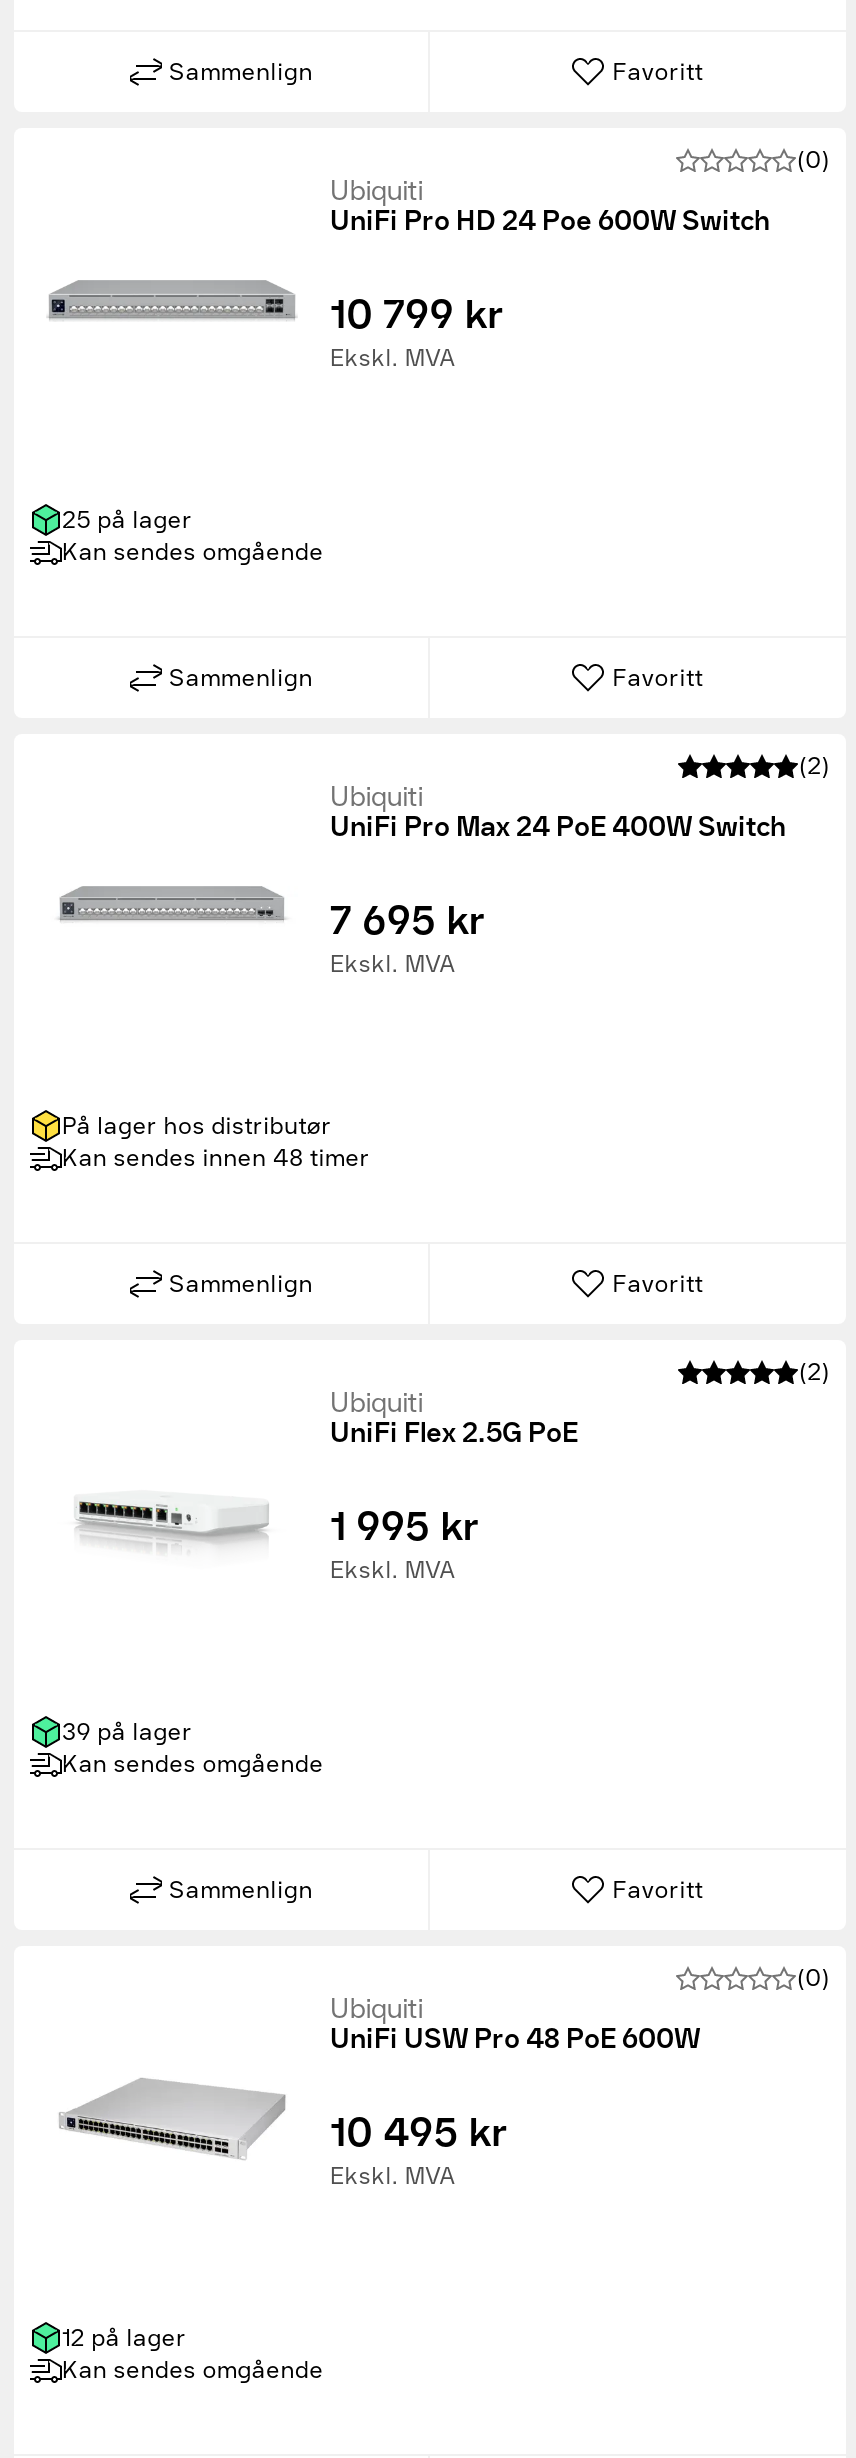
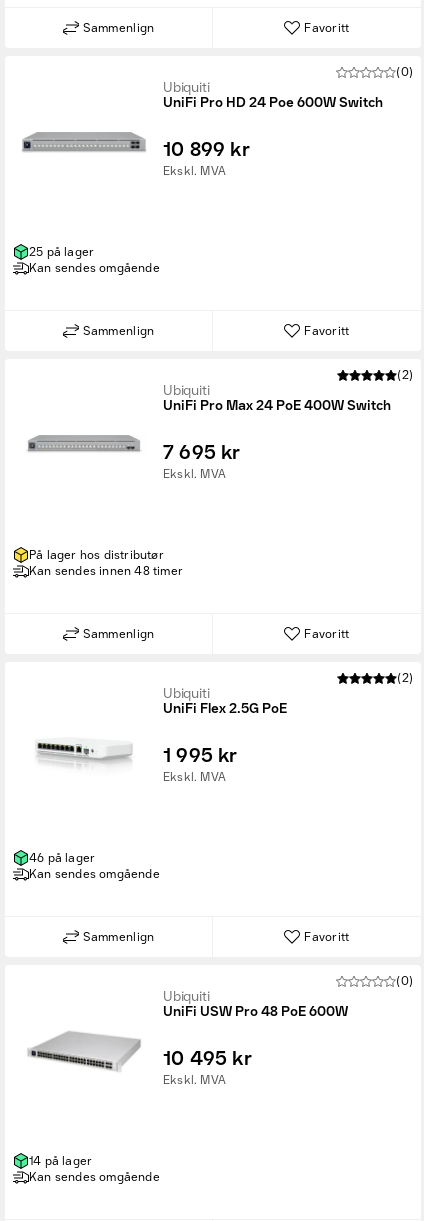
- 10 799 kr
+ 10 899 kr

- 39 på lager
+ 46 på lager

- 12 på lager
+ 14 på lager
